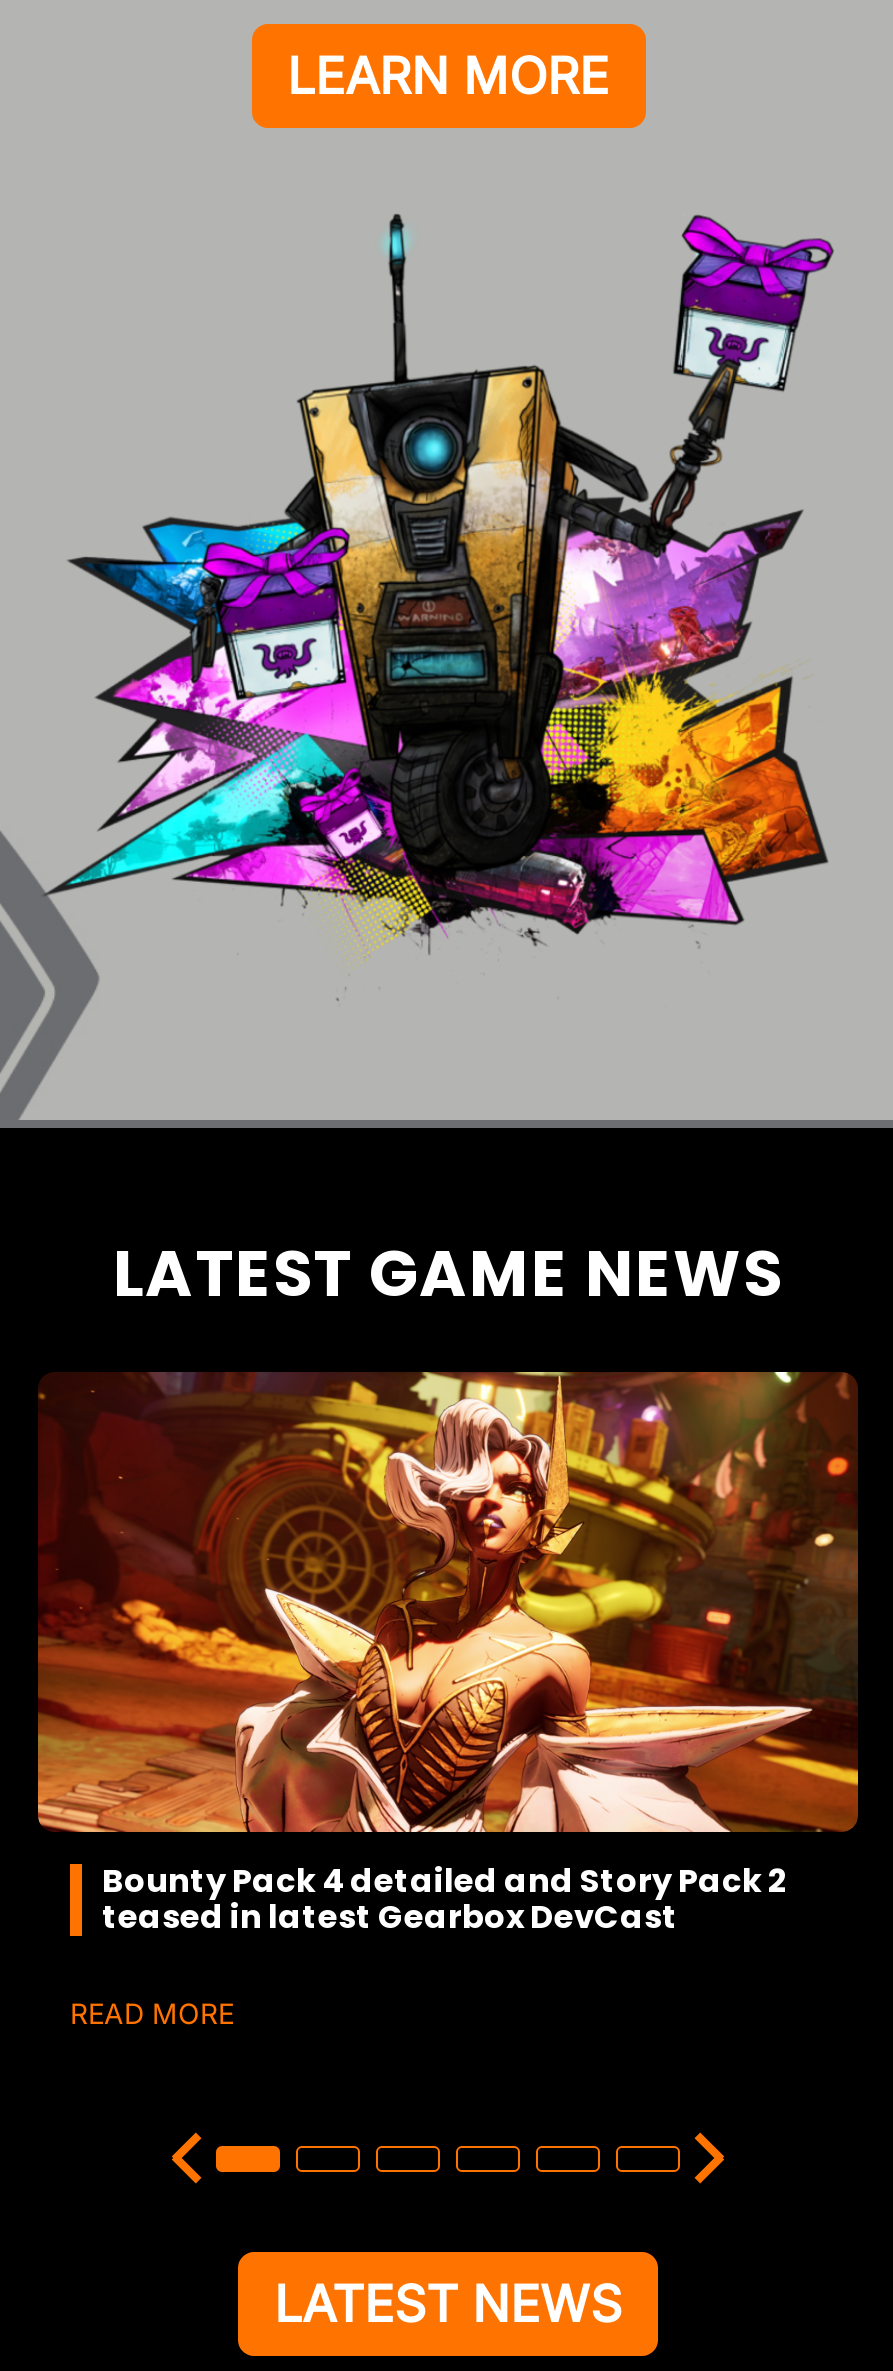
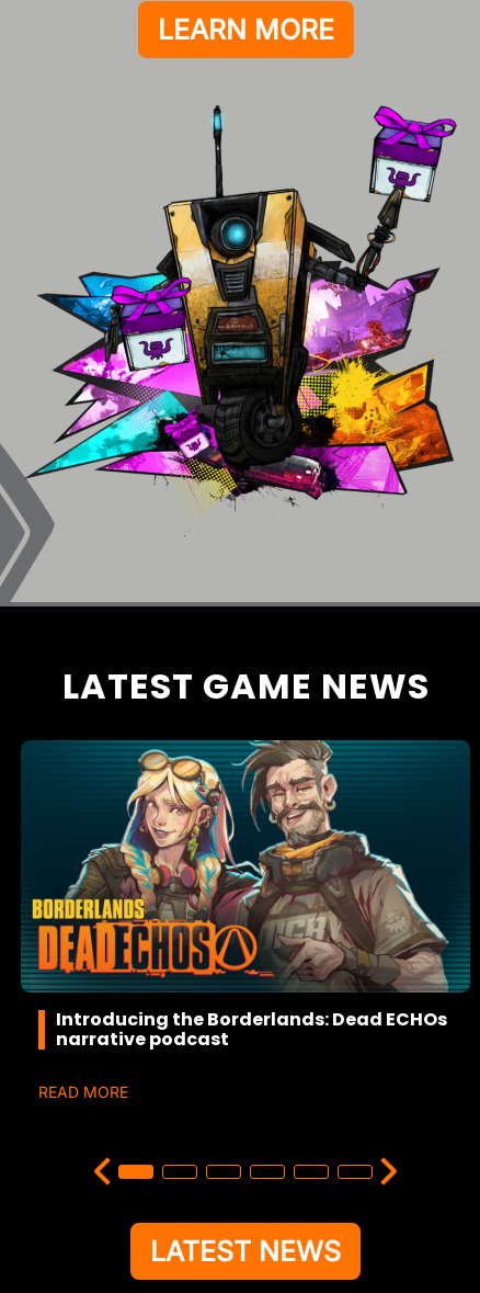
- [image]
- Bounty Pack 4 detailed and Story Pack 2
- teased in latest Gearbox DevCast
+ [image]
+ Introducing the Borderlands: Dead ECHOs
+ narrative podcast
